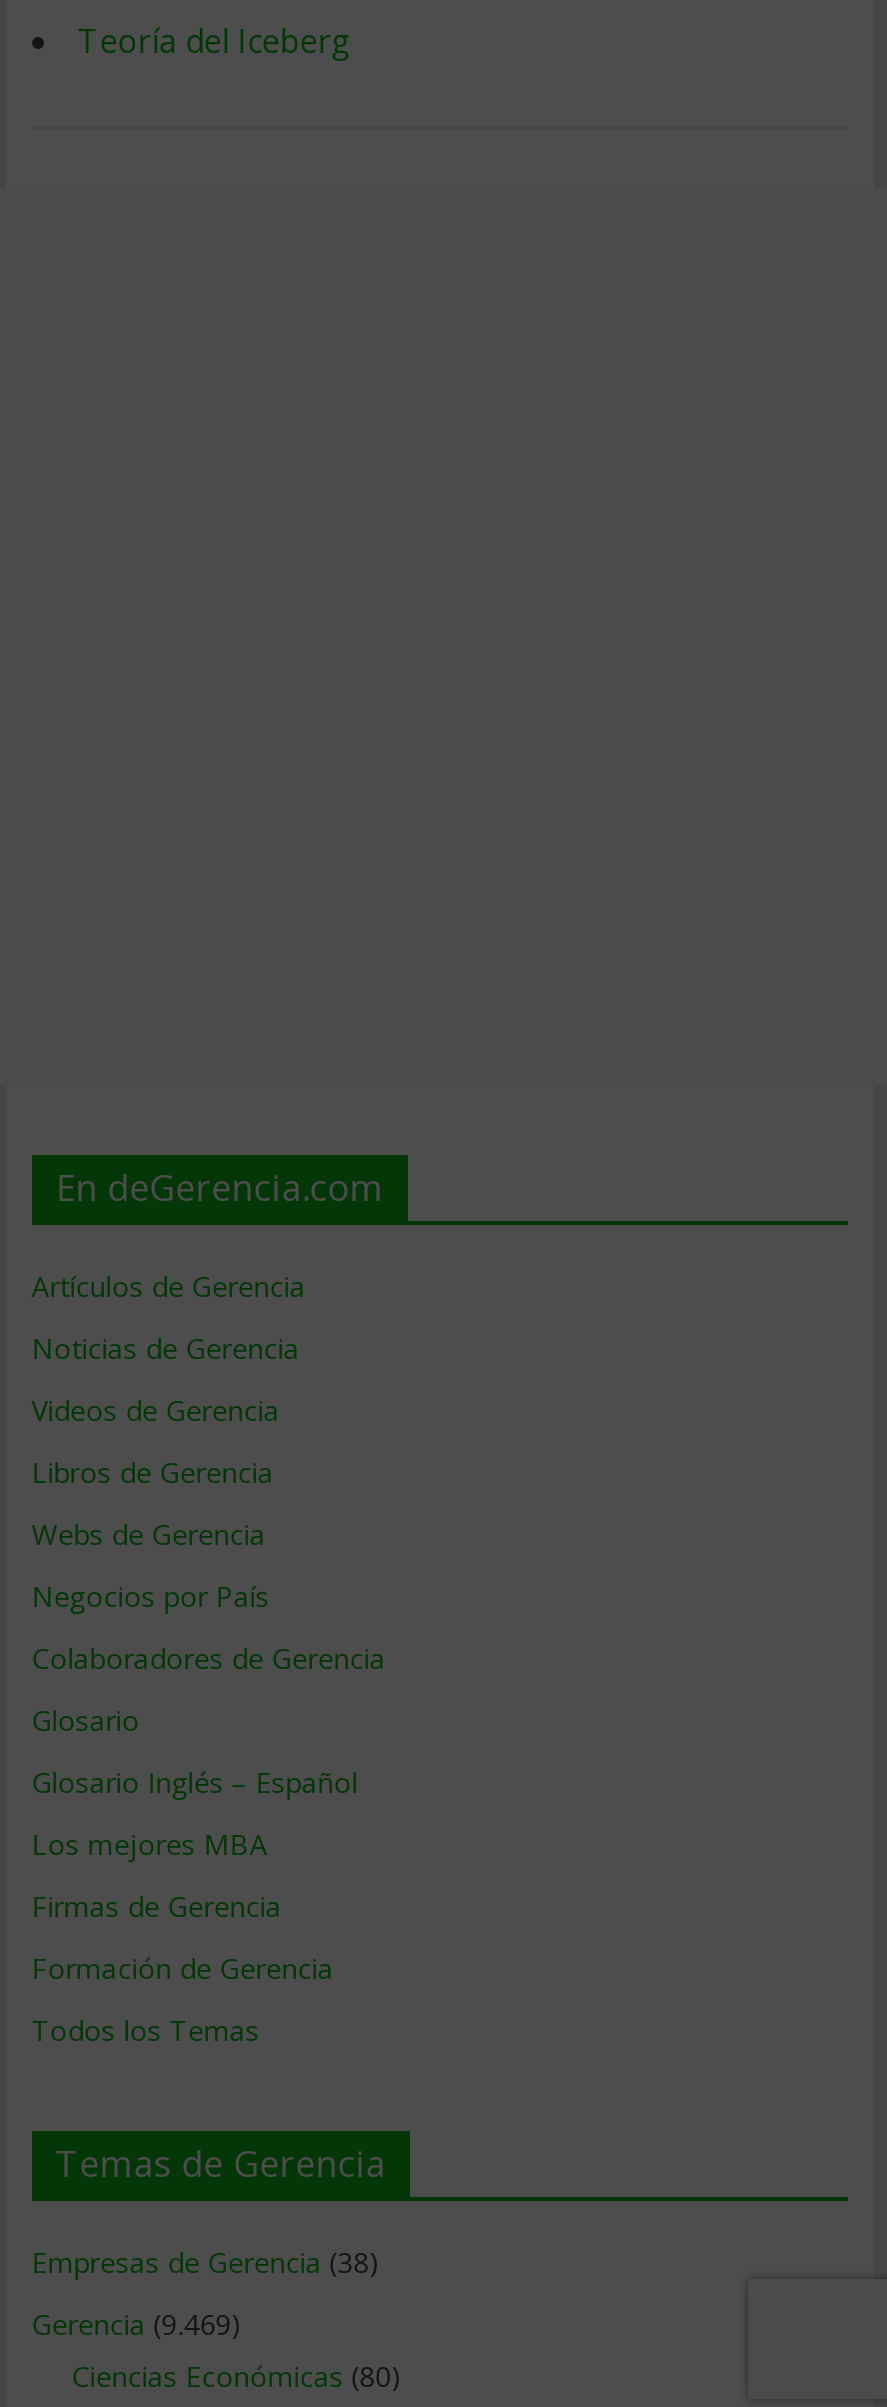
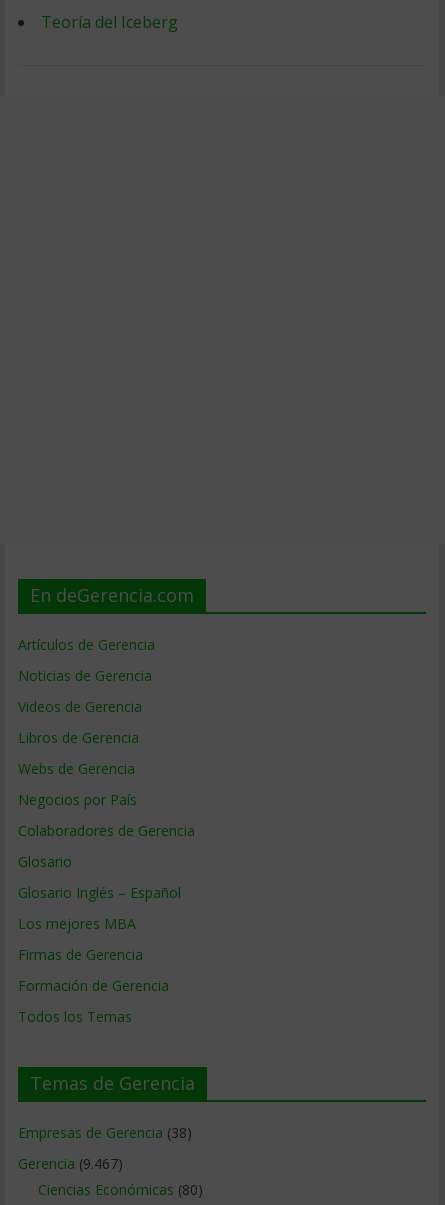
- Gerencia (9.469)
+ Gerencia (9.467)
